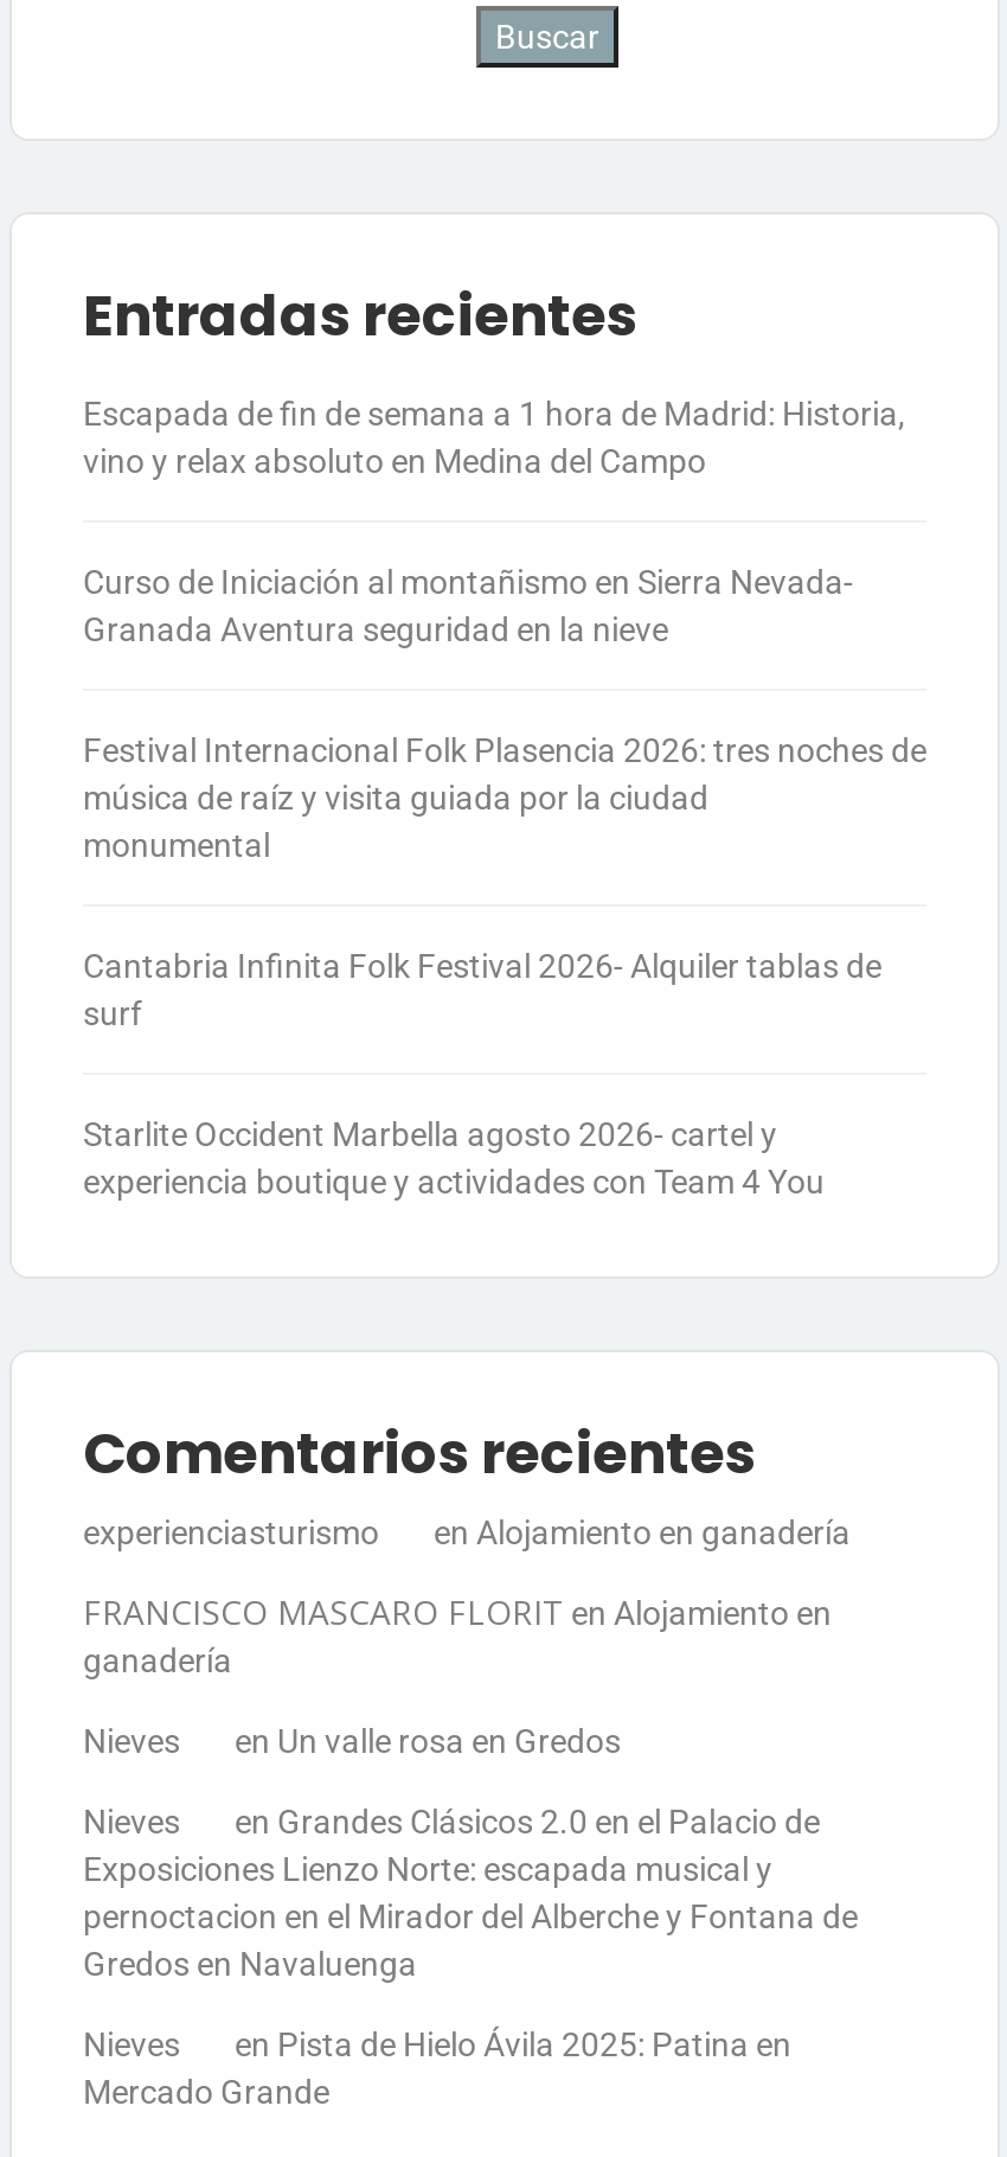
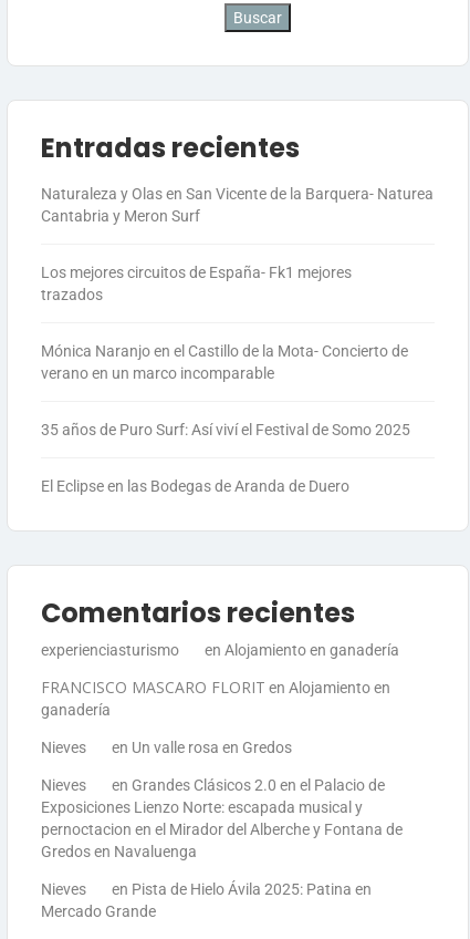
- Escapada de fin de semana a 1 hora de Madrid: Historia,
- vino y relax absoluto en Medina del Campo
+ Naturaleza y Olas en San Vicente de la Barquera- Naturea
+ Cantabria y Meron Surf

- Curso de Iniciación al montañismo en Sierra Nevada-
- Granada Aventura seguridad en la nieve
+ Los mejores circuitos de España- Fk1 mejores
+ trazados

- Festival Internacional Folk Plasencia 2026: tres noches de
- música de raíz y visita guiada por la ciudad
- monumental
+ Mónica Naranjo en el Castillo de la Mota- Concierto de
+ verano en un marco incomparable

- Cantabria Infinita Folk Festival 2026- Alquiler tablas de
- surf
+ 35 años de Puro Surf: Así viví el Festival de Somo 2025

- Starlite Occident Marbella agosto 2026- cartel y
- experiencia boutique y actividades con Team 4 You
+ El Eclipse en las Bodegas de Aranda de Duero
